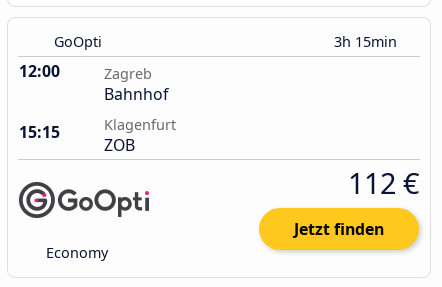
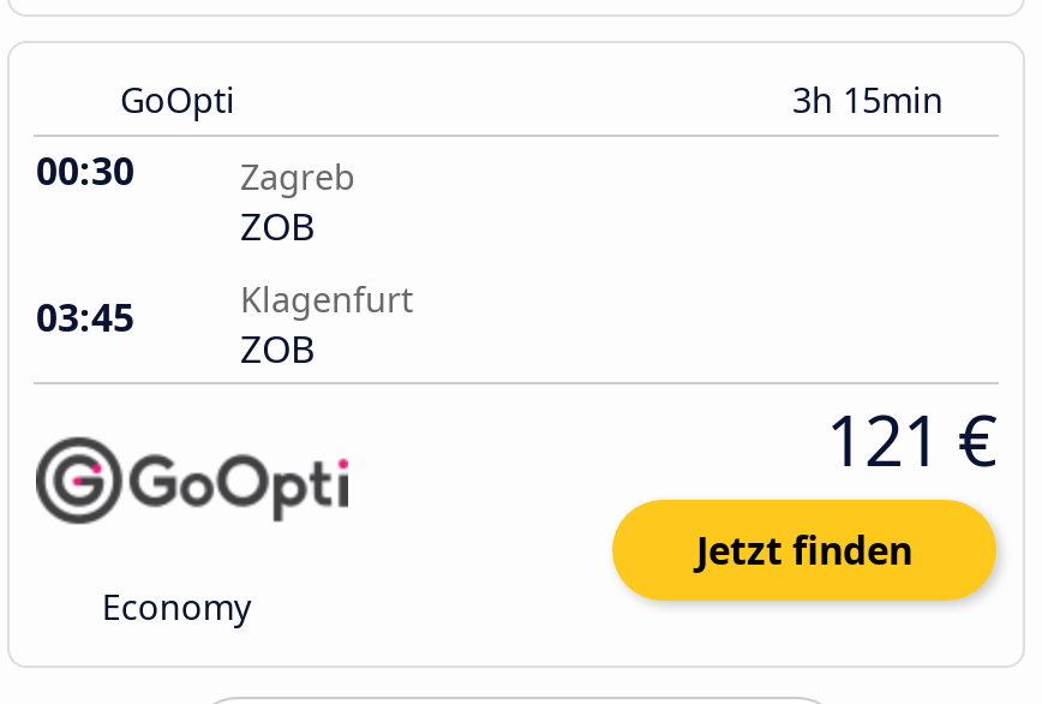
- 12:00
+ 00:30

- Bahnhof
+ ZOB

- 15:15
+ 03:45

- 112 €
+ 121 €
